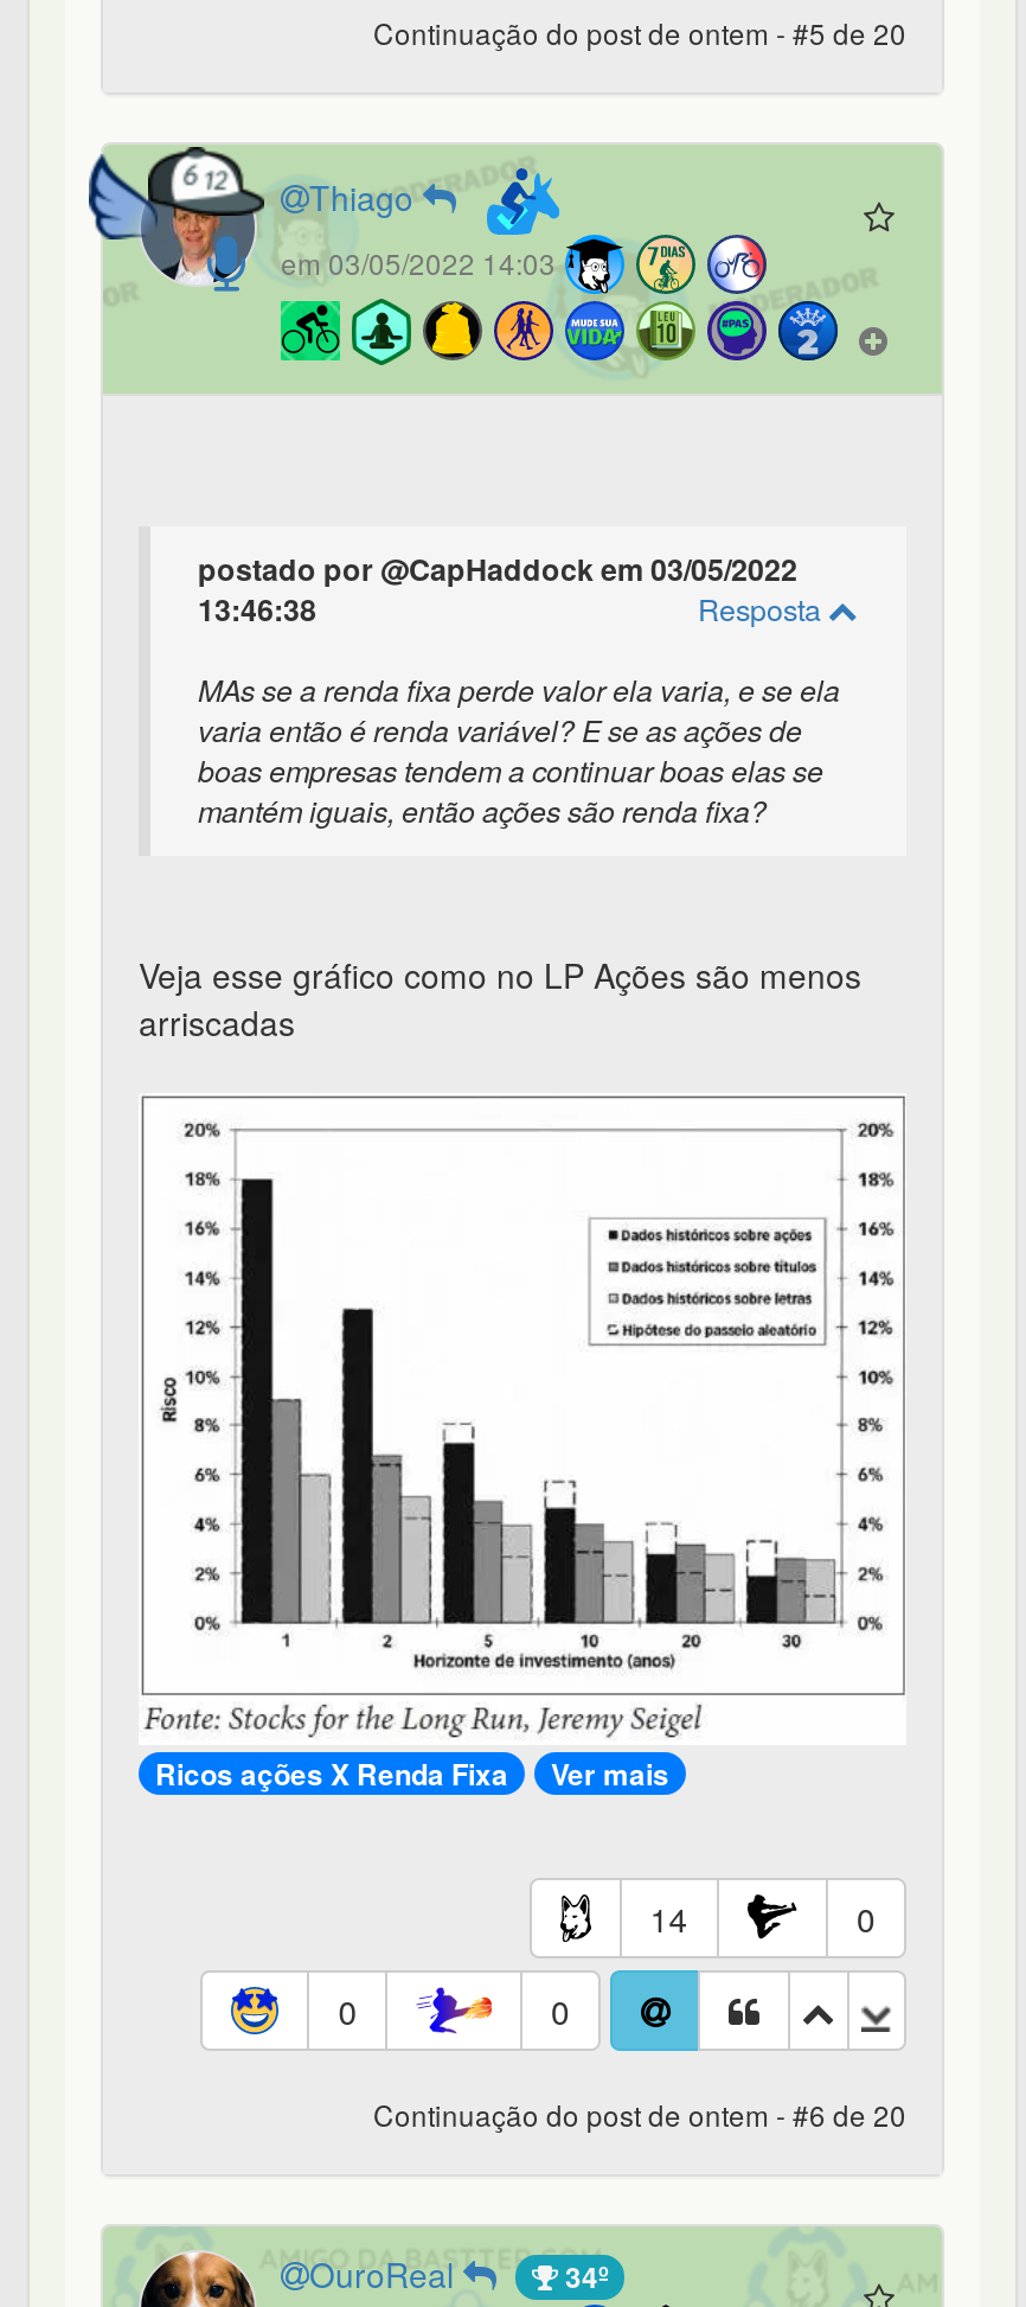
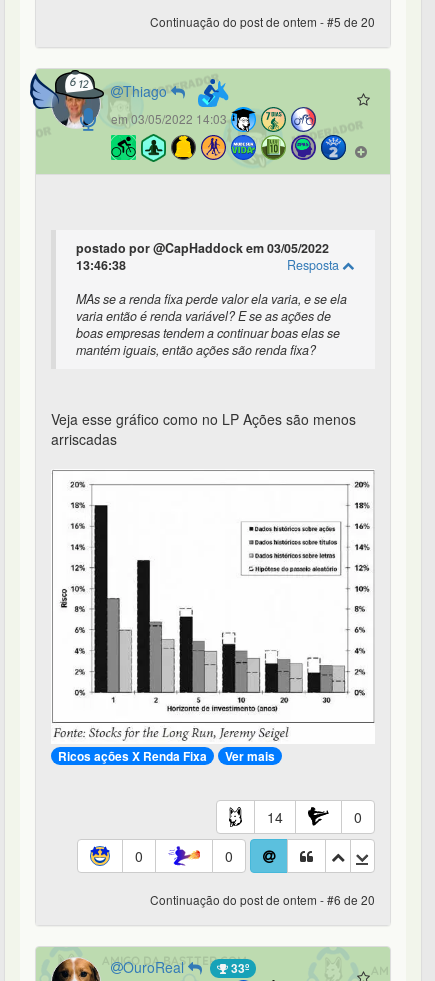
- 34º
+ 33º
